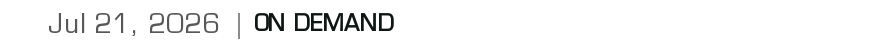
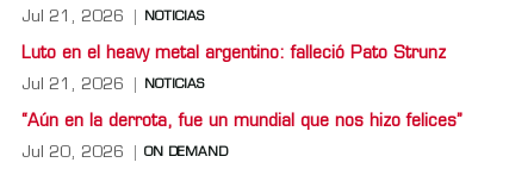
+ NOTICIAS
+ Luto en el heavy metal argentino: falleció Pato Strunz
+ Jul 21, 2026
+ NOTICIAS
+ “Aún en la derrota, fue un mundial que nos hizo felices”
+ Jul 20, 2026
